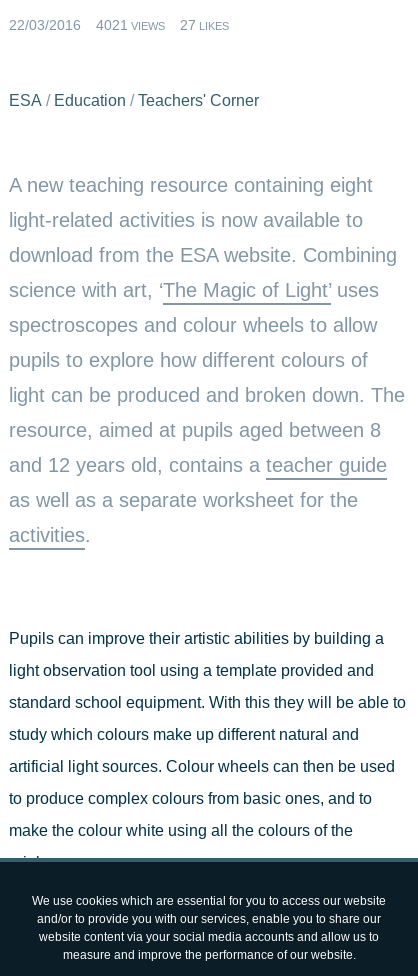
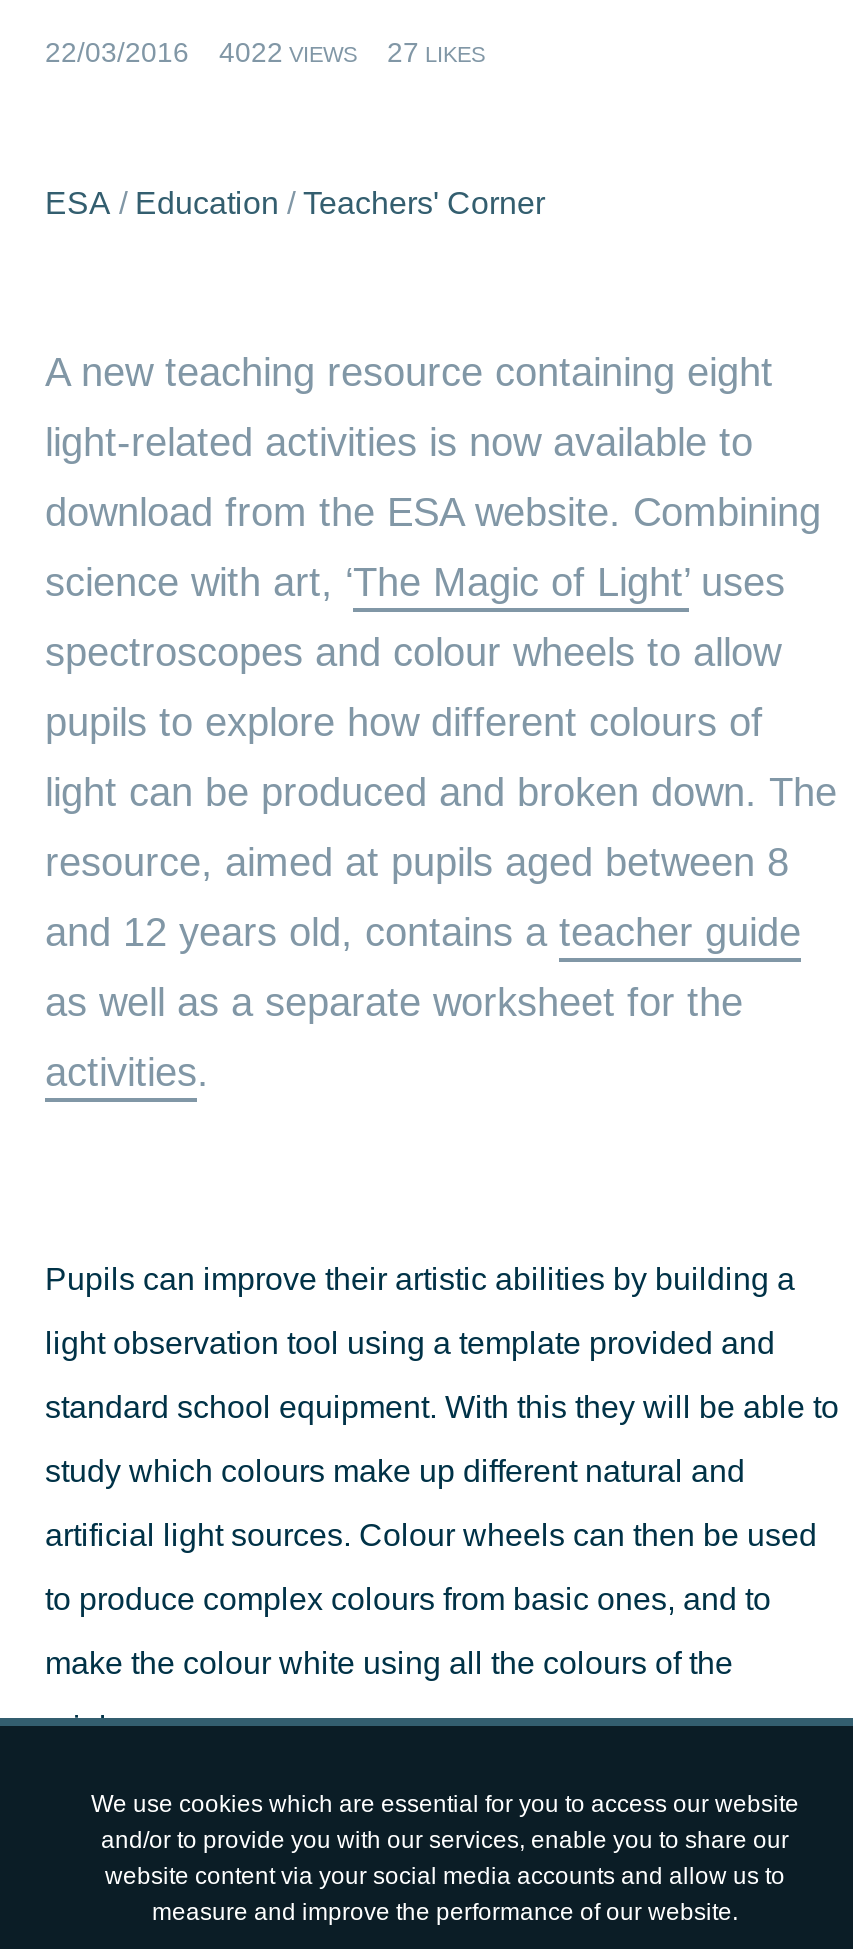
- 22/03/2016 4021 VIEWS 27 LIKES
+ 22/03/2016 4022 VIEWS 27 LIKES
